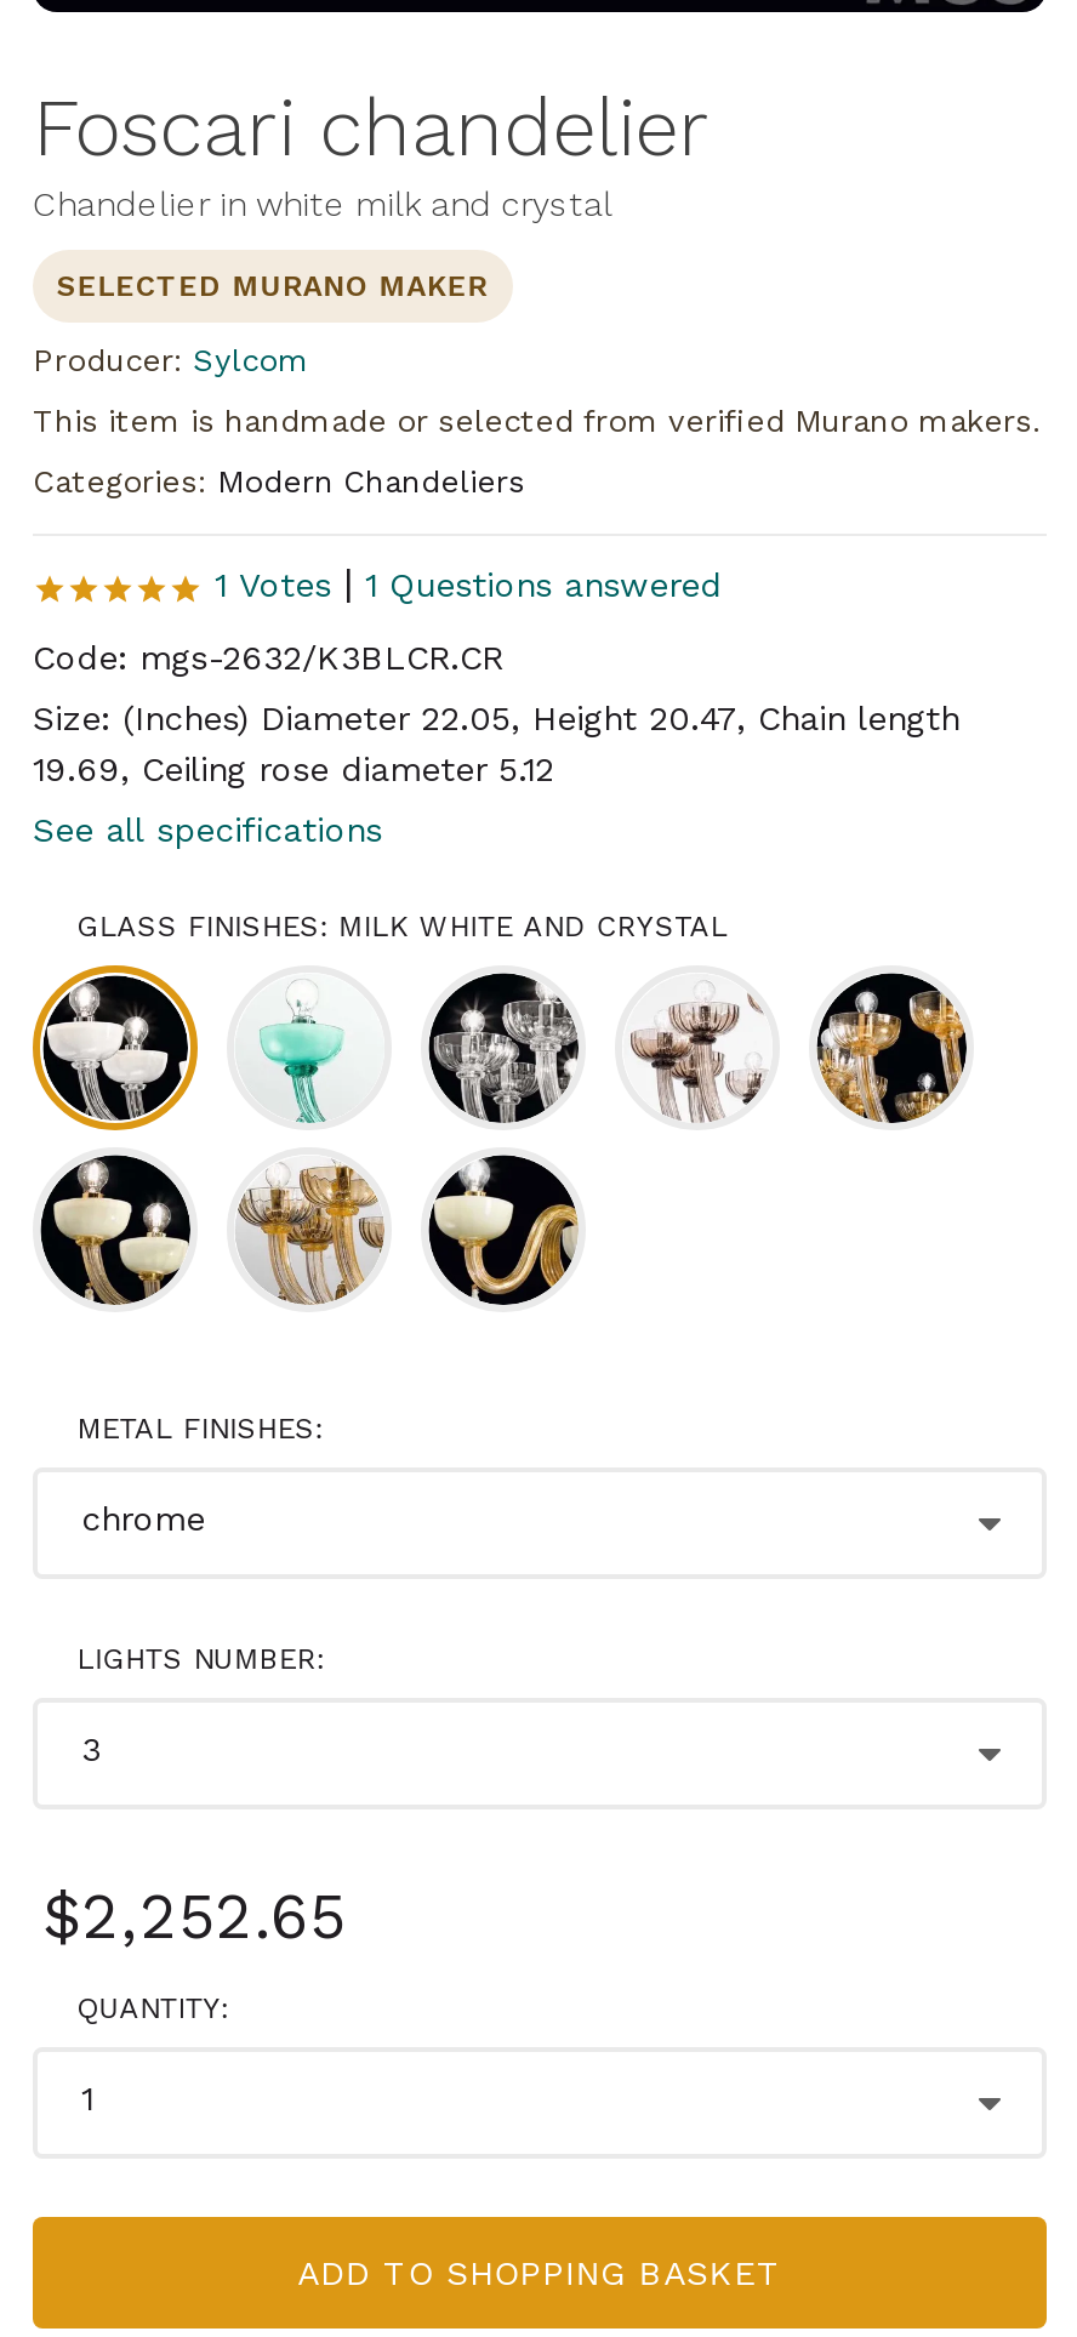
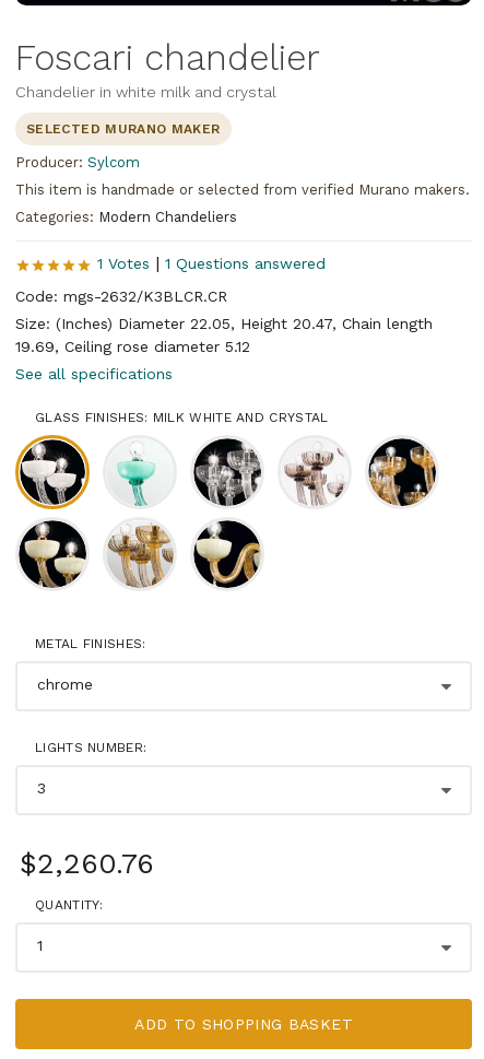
- $2,252.65
+ $2,260.76
